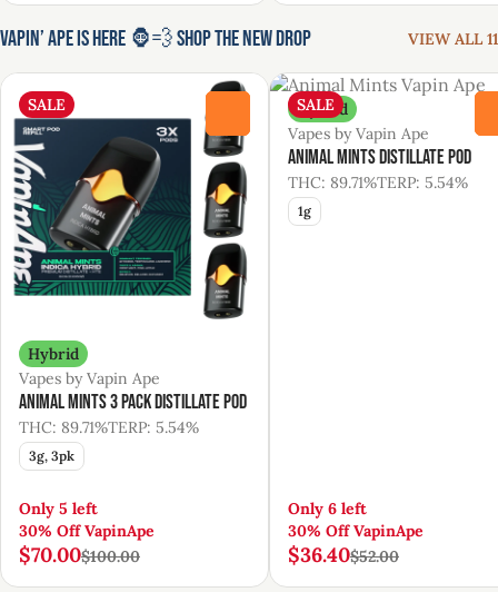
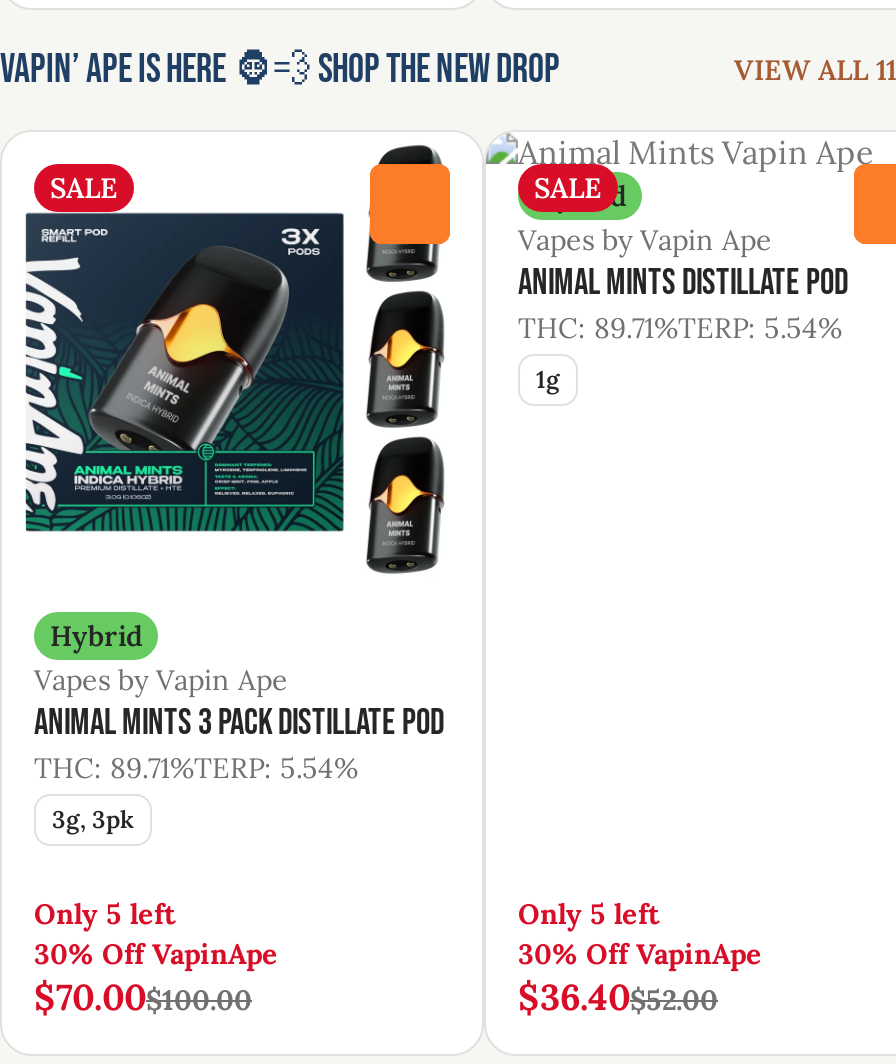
- Only 6 left
+ Only 5 left
